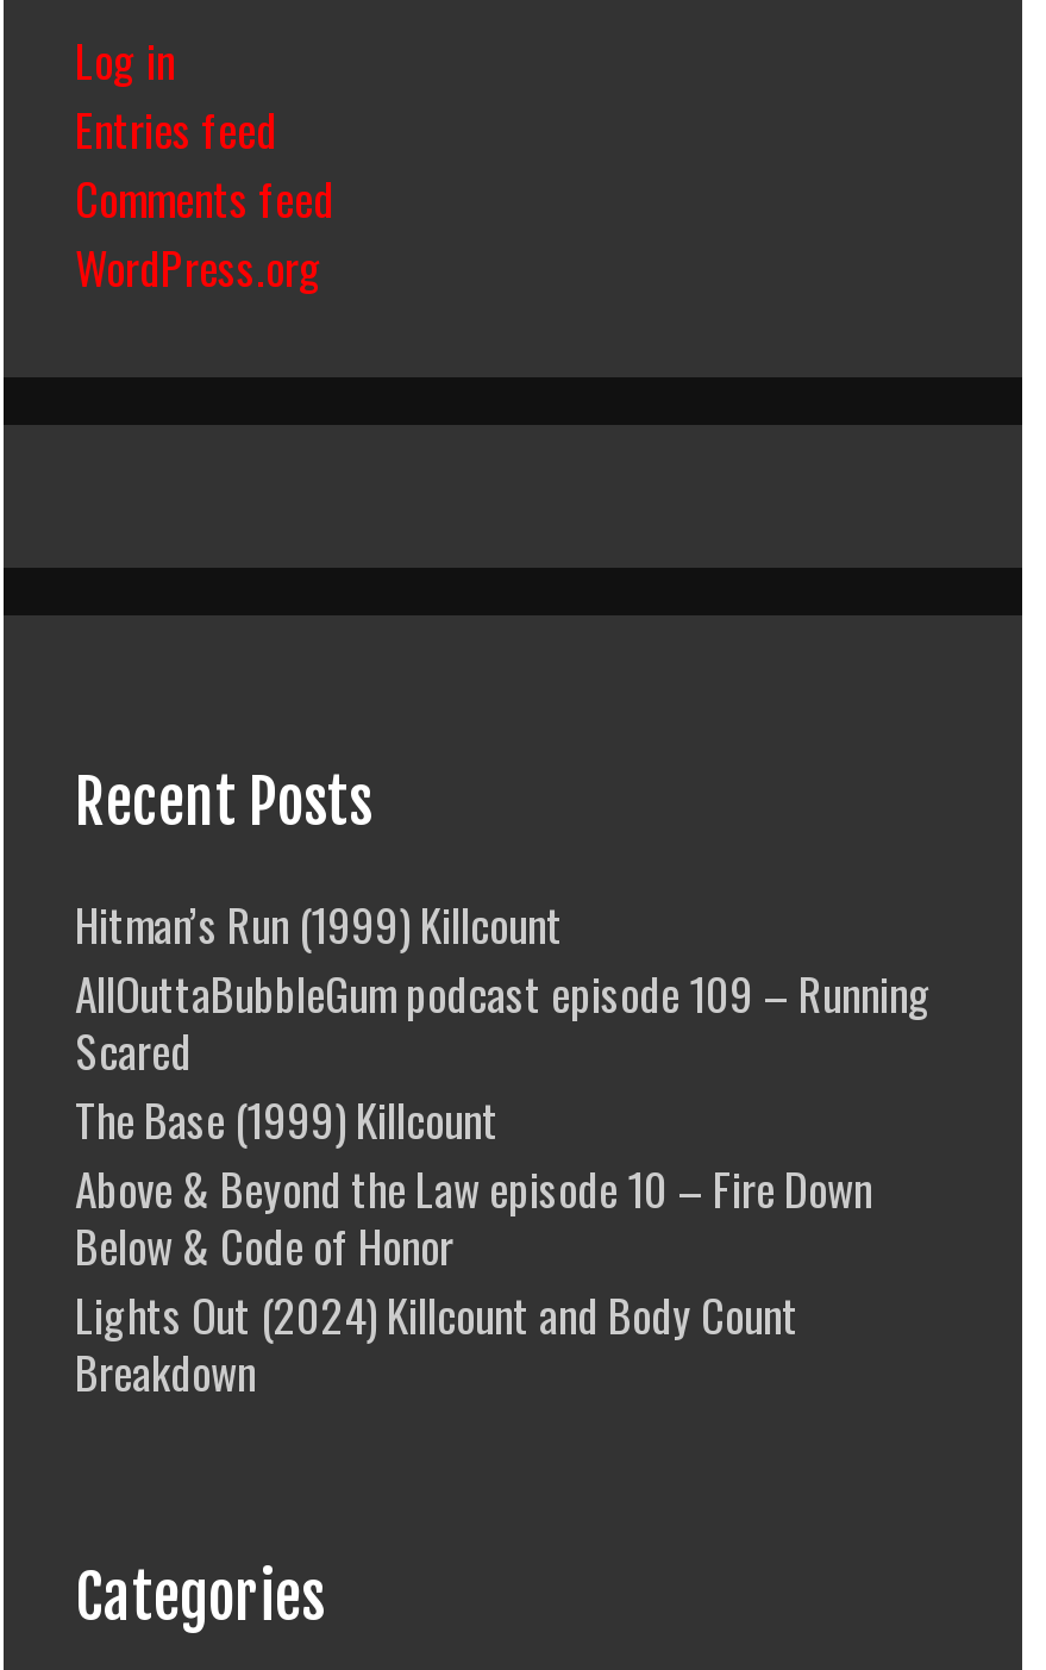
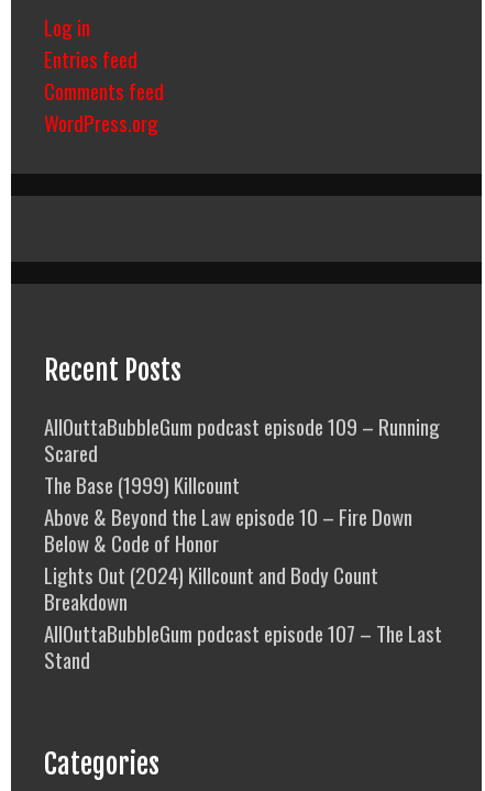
- Hitman’s Run (1999) Killcount

moved up: AllOuttaBubbleGum podcast episode 109 – Running | Scared | The Base (1999) Killcount | Above & Beyond the Law episode 10 – Fire Down | Below & Code of Honor | Lights Out (2024) Killcount and Body Count | Breakdown

+ AllOuttaBubbleGum podcast episode 107 – The Last
+ Stand
